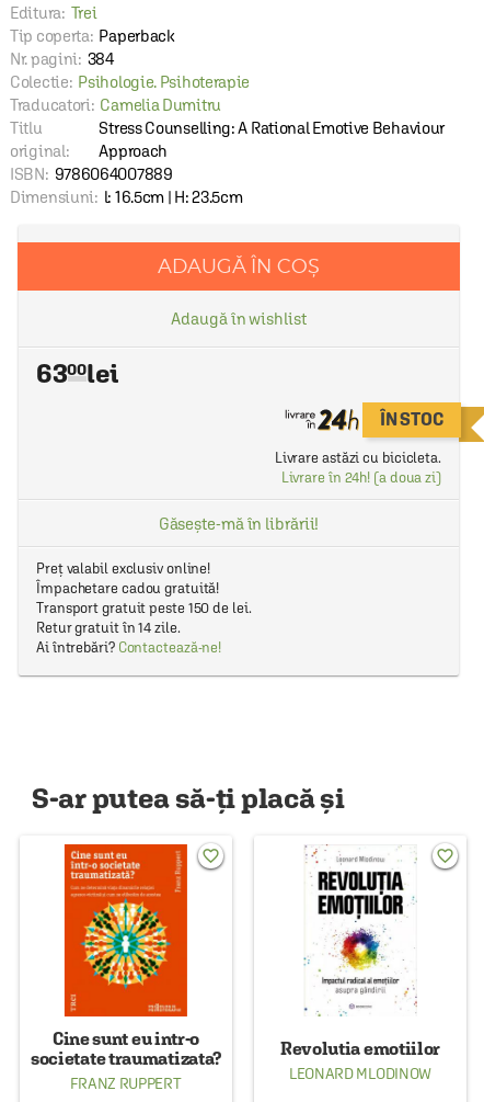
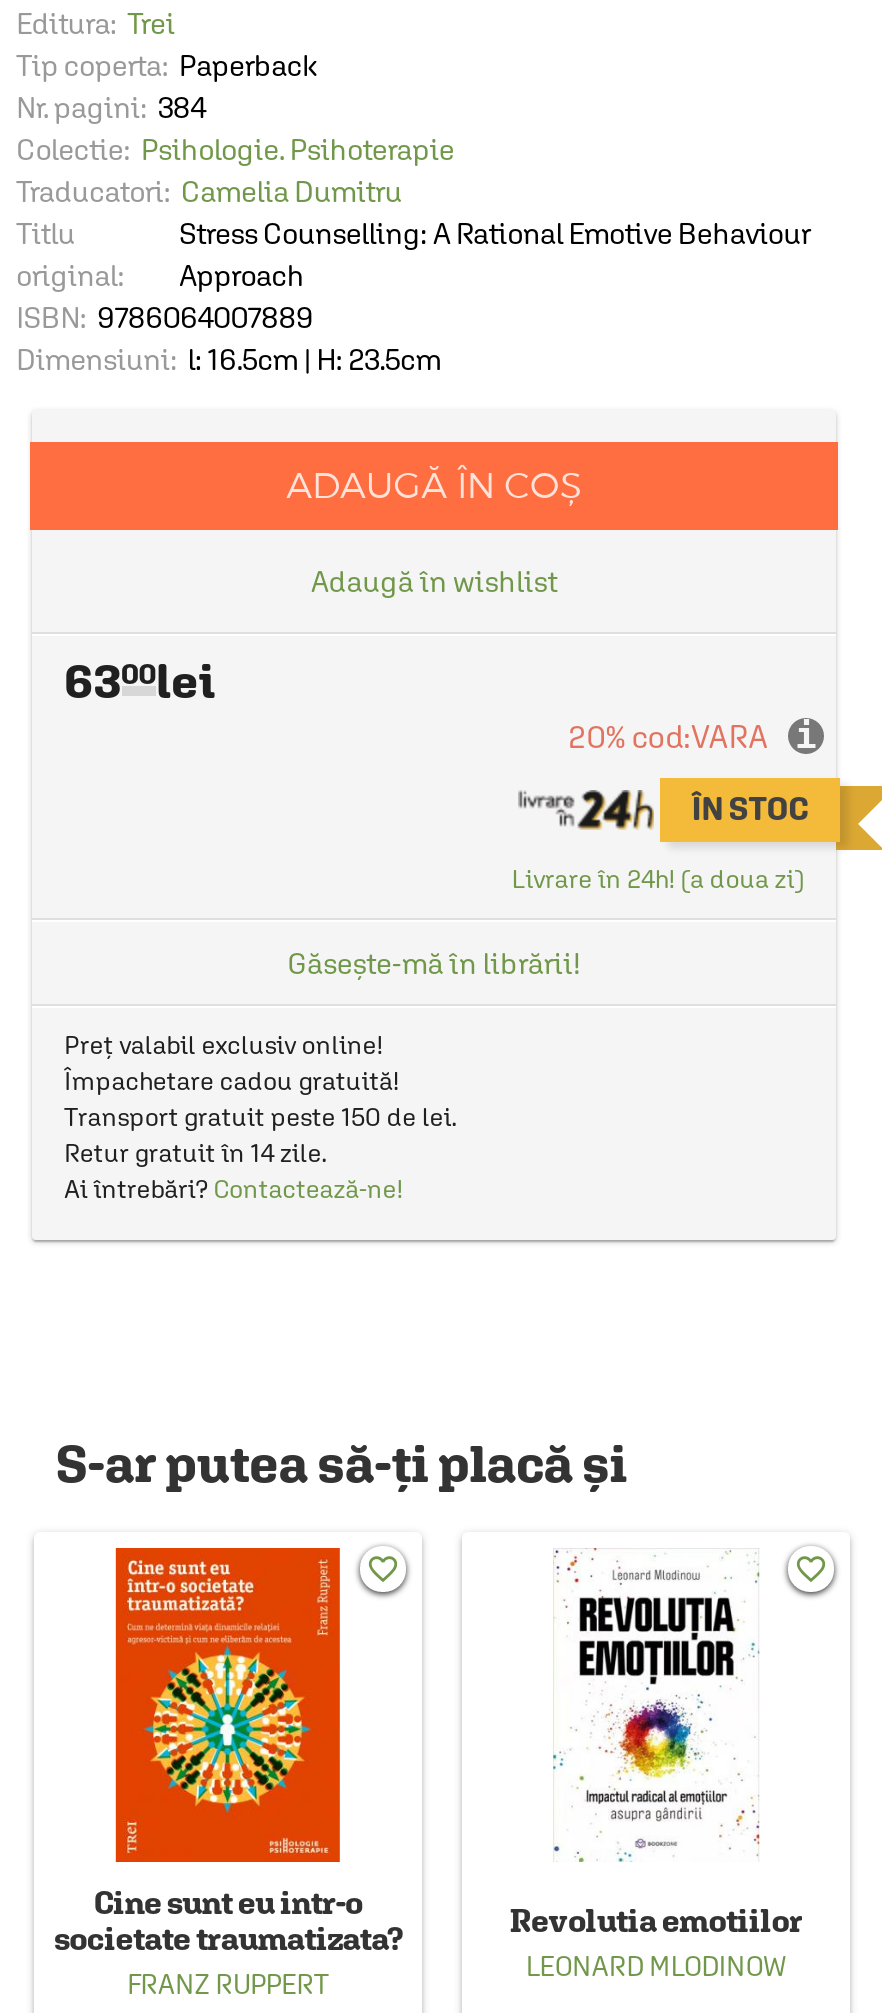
+ 20% cod:VARA
+ i

moved down: ÎN STOC

- Livrare astăzi cu bicicleta.
